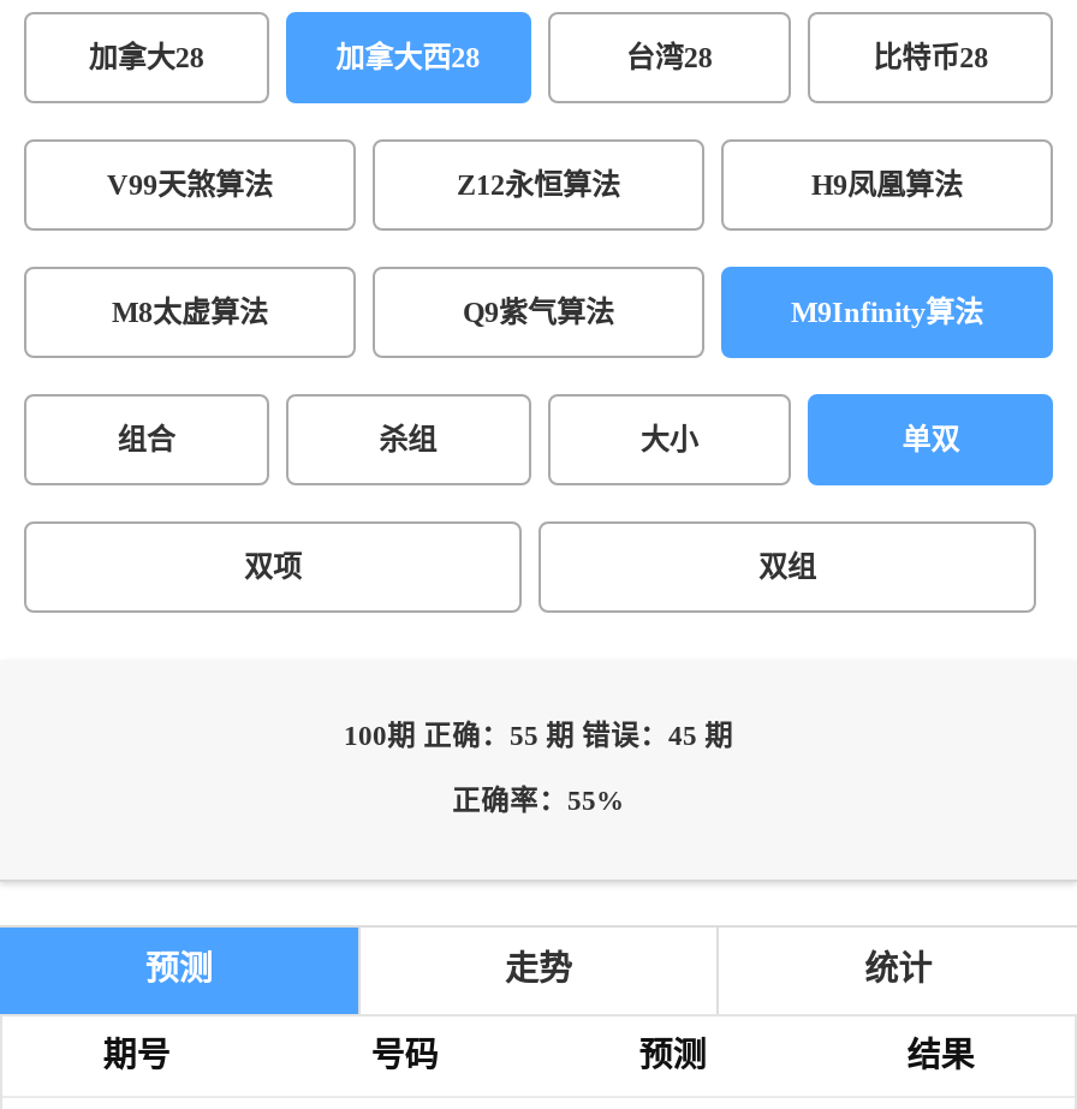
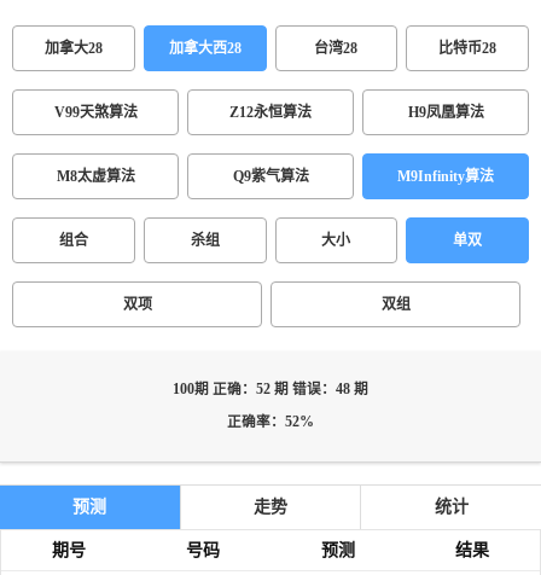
- 100期 正确：55 期 错误：45 期
+ 100期 正确：52 期 错误：48 期

- 正确率：55%
+ 正确率：52%
